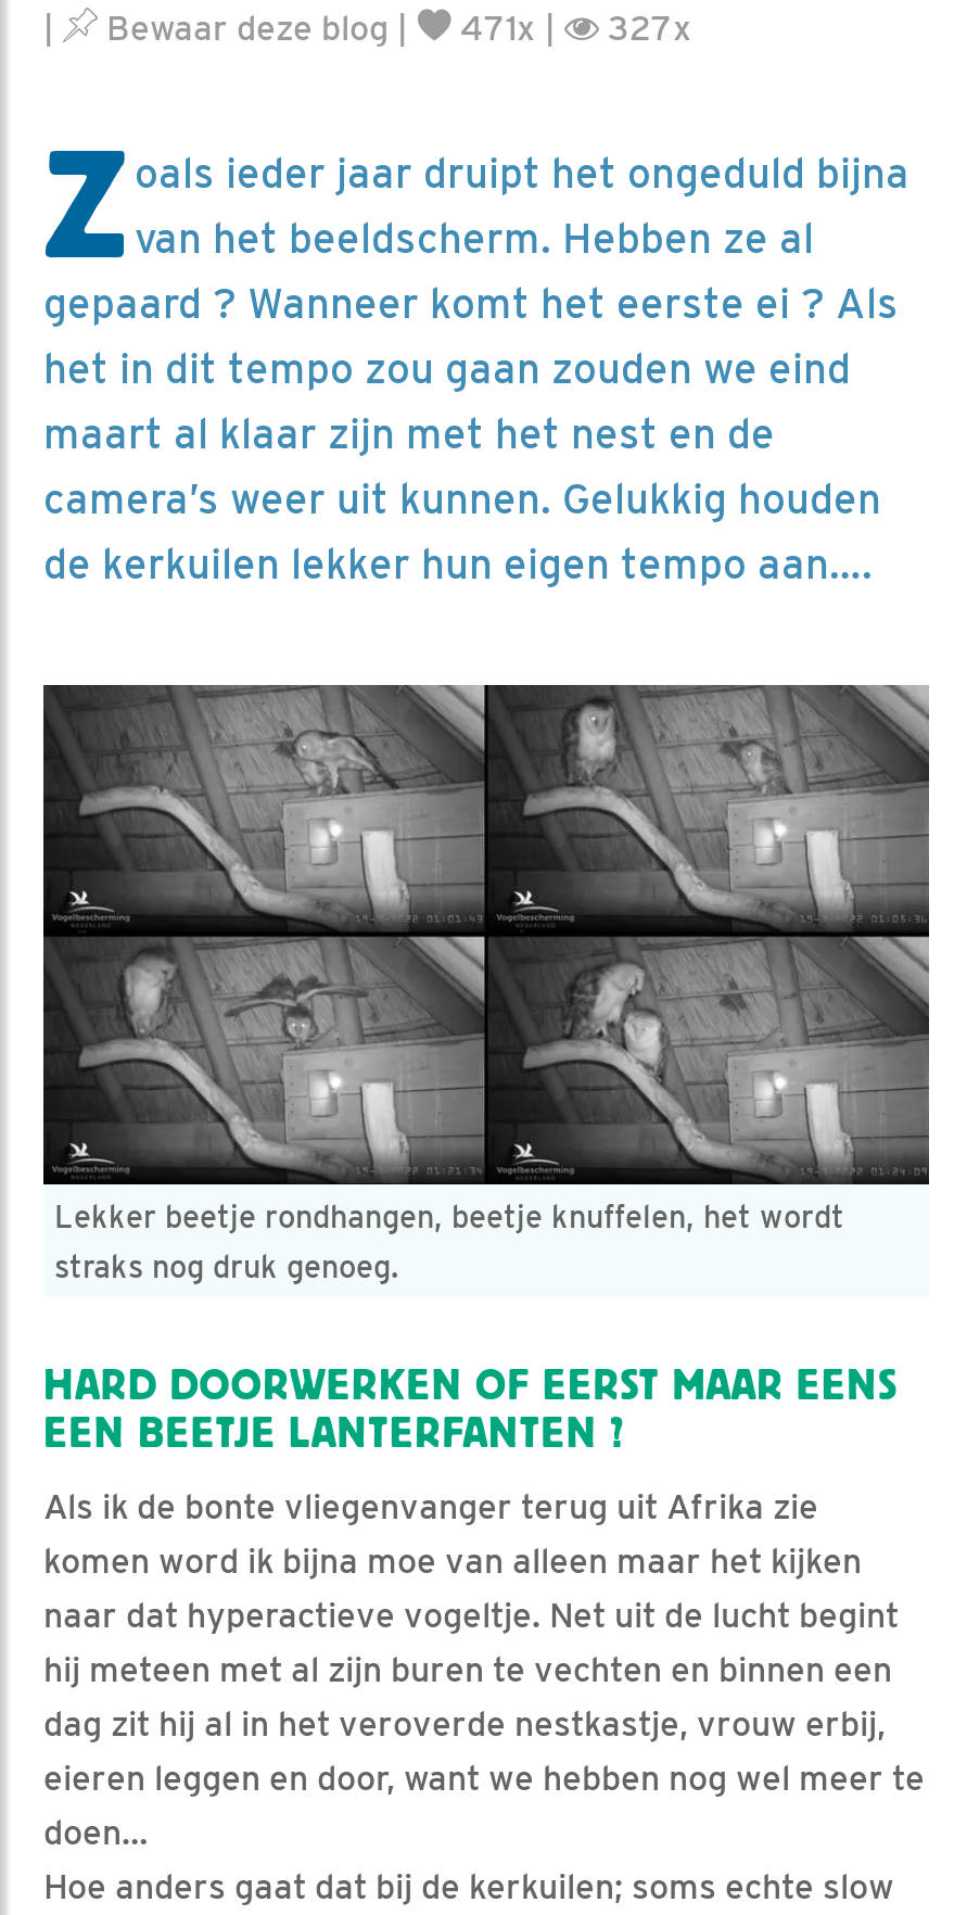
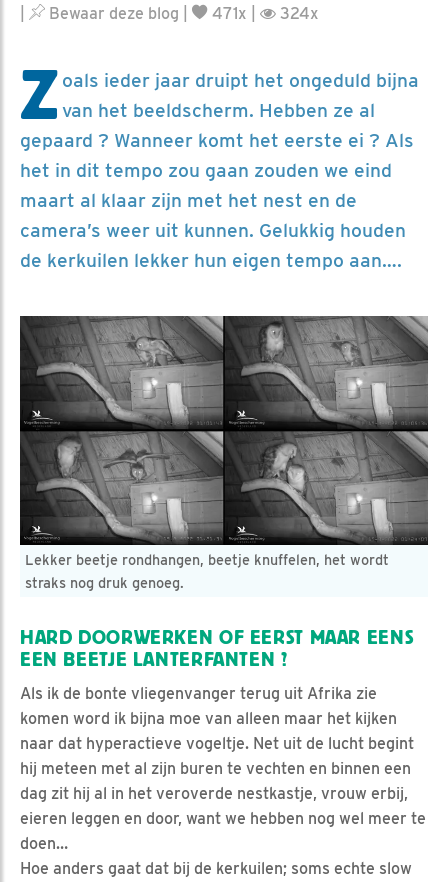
- 327x
+ 324x
